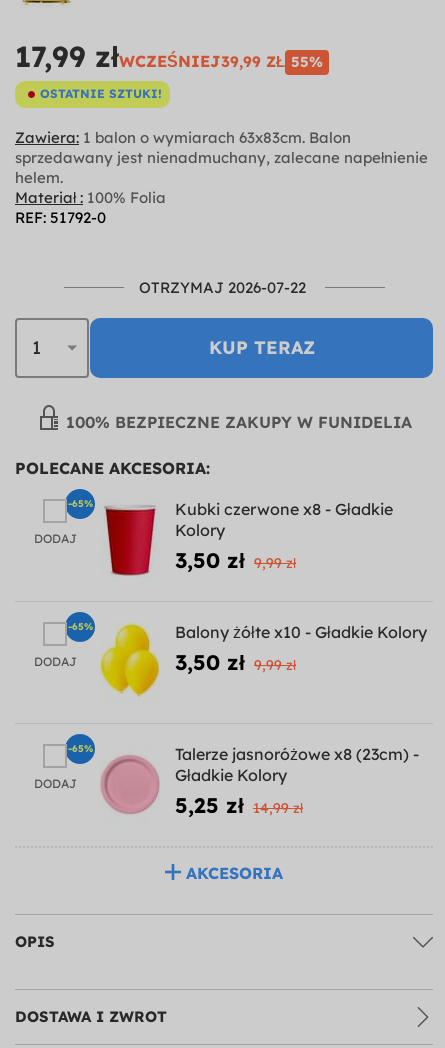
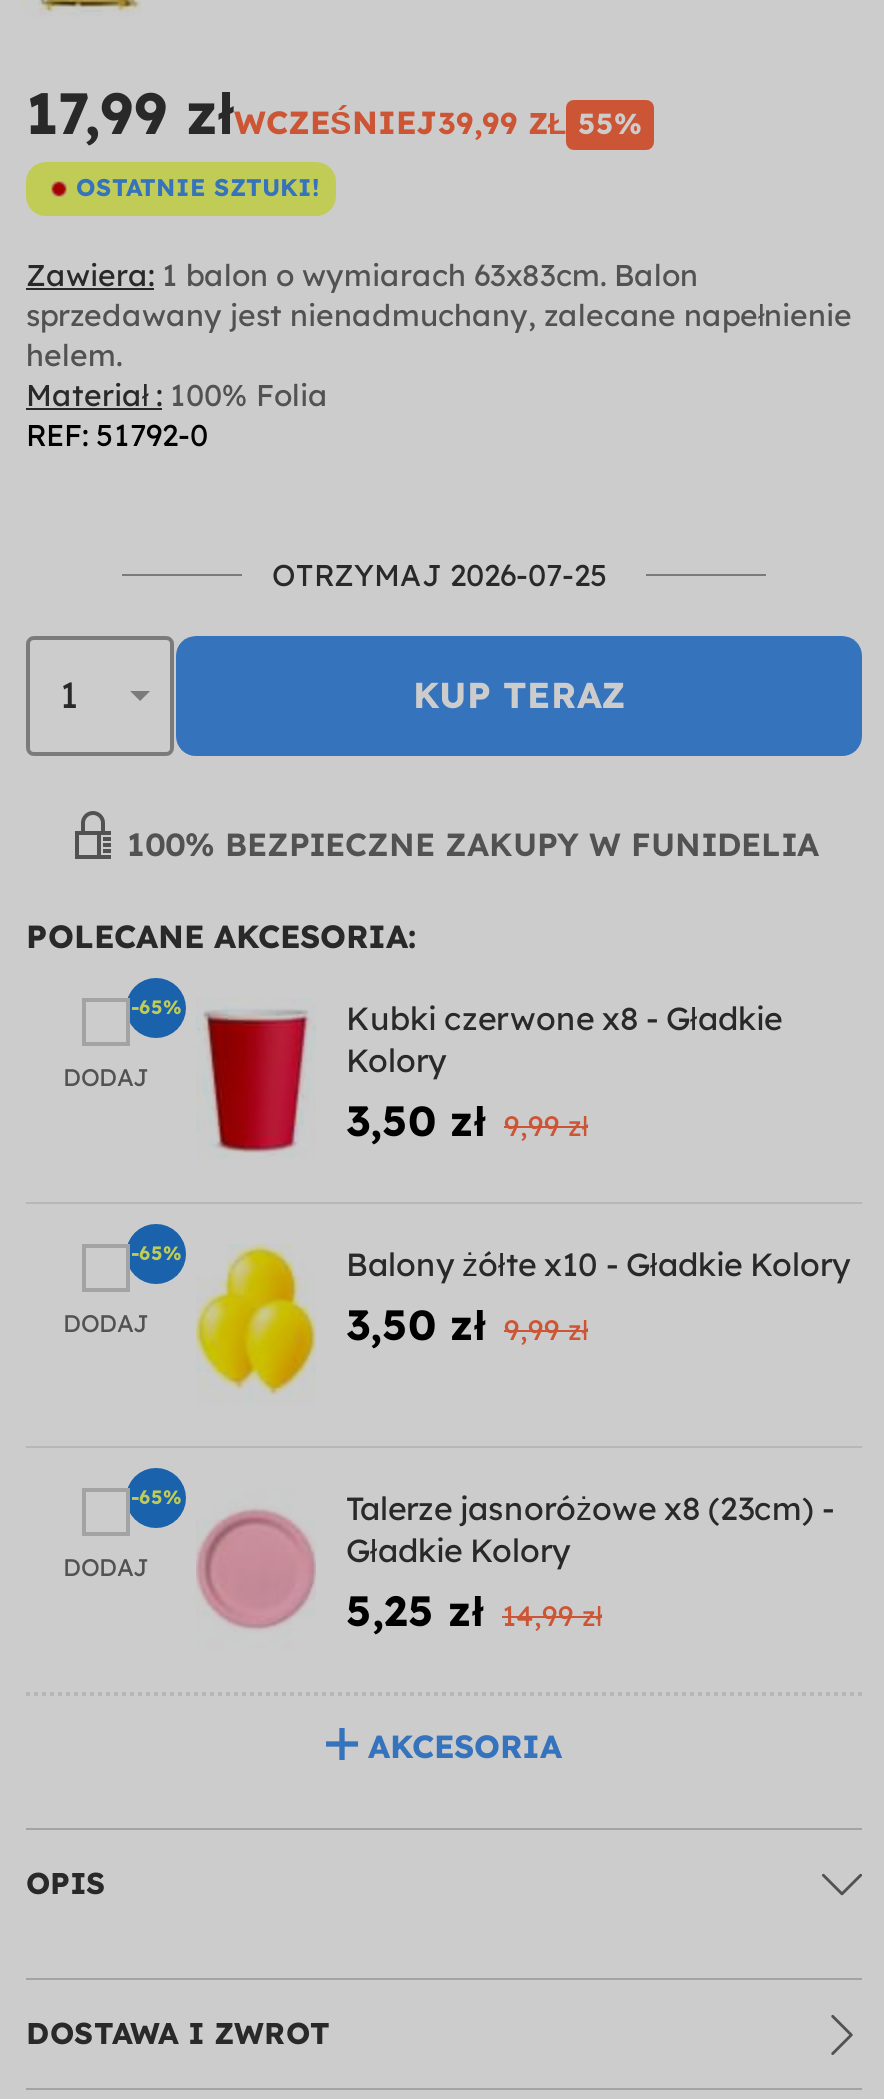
- OTRZYMAJ 2026-07-22
+ OTRZYMAJ 2026-07-25
